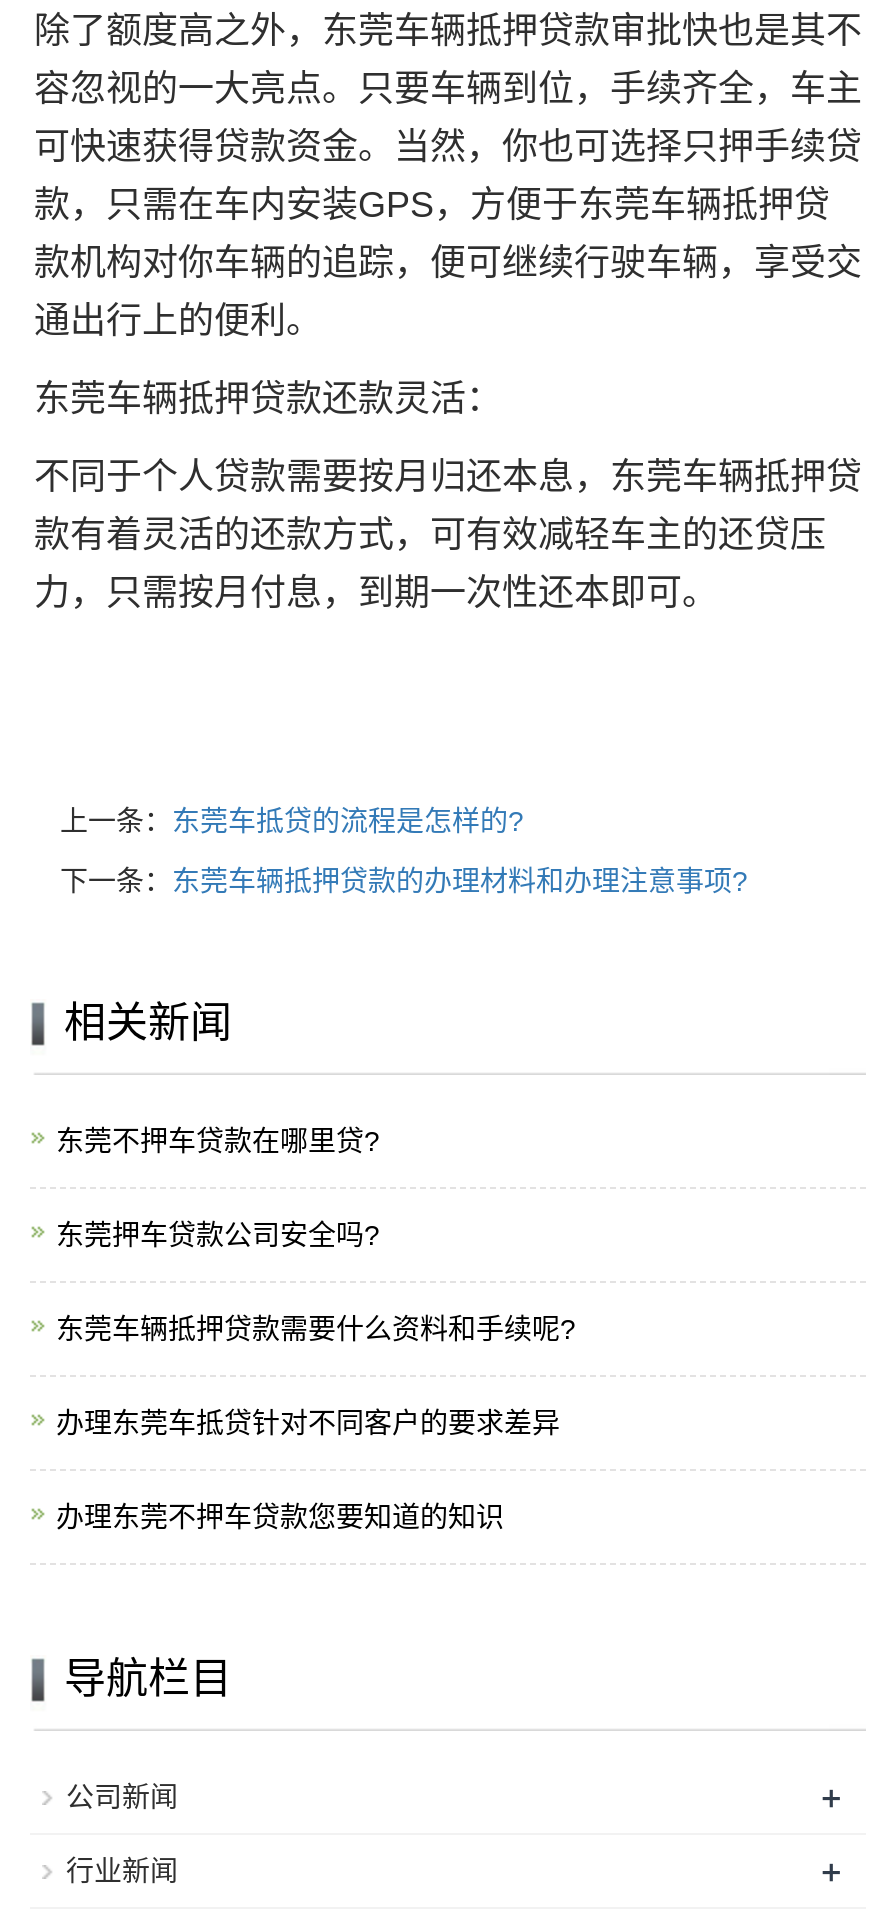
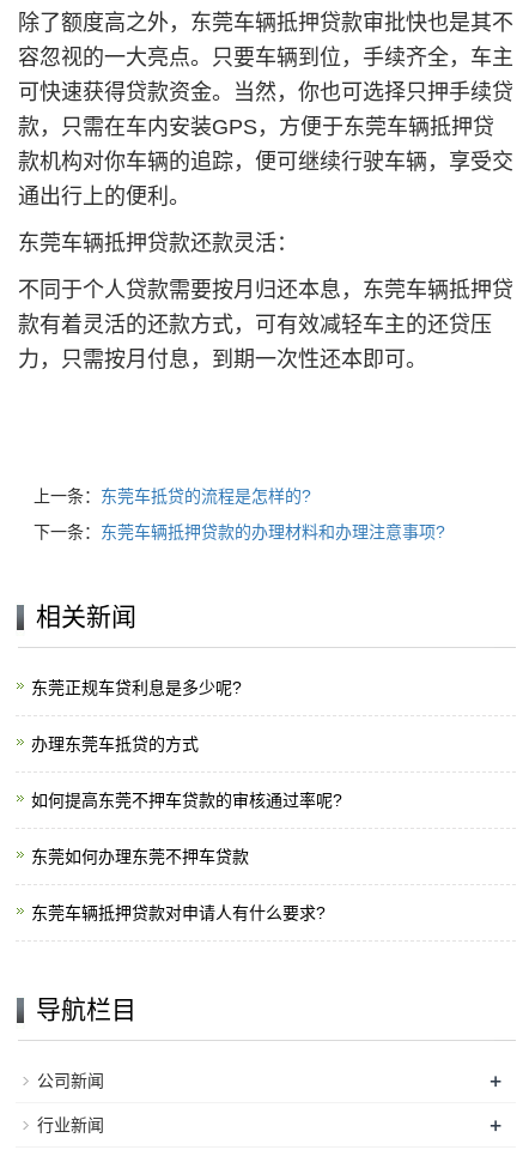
- 东莞不押车贷款在哪里贷?
+ 东莞正规车贷利息是多少呢?

- 东莞押车贷款公司安全吗?
+ 办理东莞车抵贷的方式

- 东莞车辆抵押贷款需要什么资料和手续呢?
+ 如何提高东莞不押车贷款的审核通过率呢?

- 办理东莞车抵贷针对不同客户的要求差异
+ 东莞如何办理东莞不押车贷款

- 办理东莞不押车贷款您要知道的知识
+ 东莞车辆抵押贷款对申请人有什么要求?
